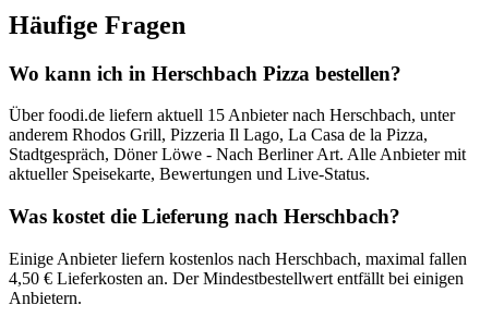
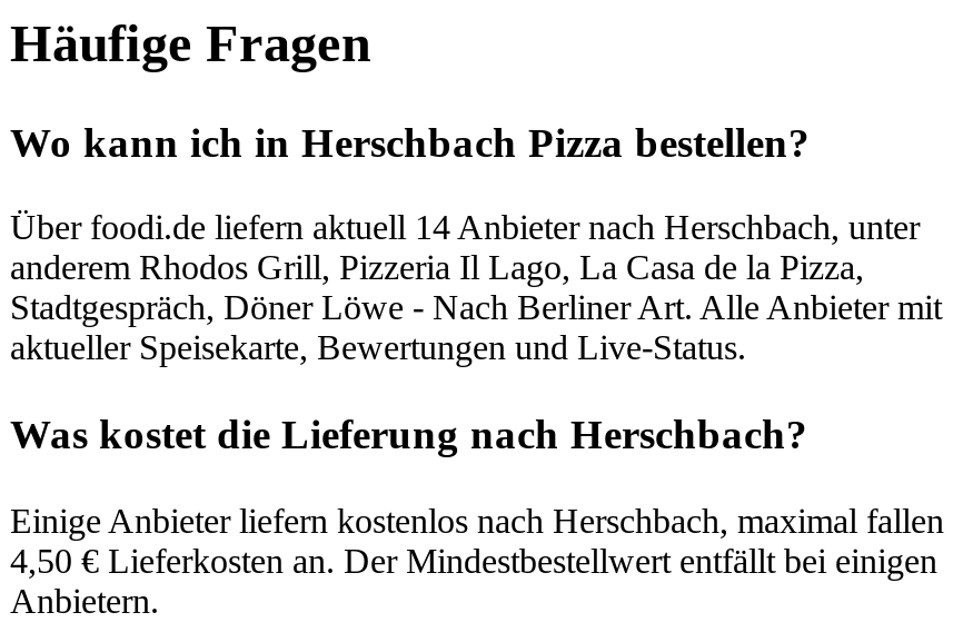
- Über foodi.de liefern aktuell 15 Anbieter nach Herschbach, unter
+ Über foodi.de liefern aktuell 14 Anbieter nach Herschbach, unter
